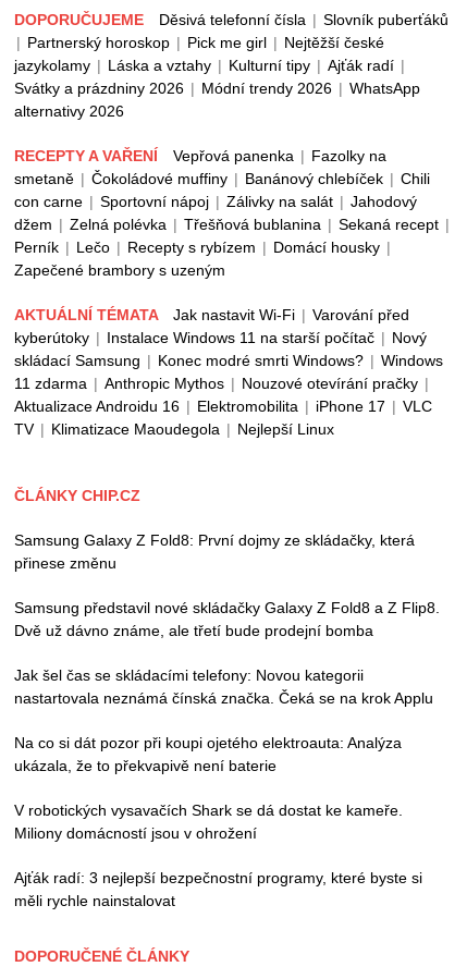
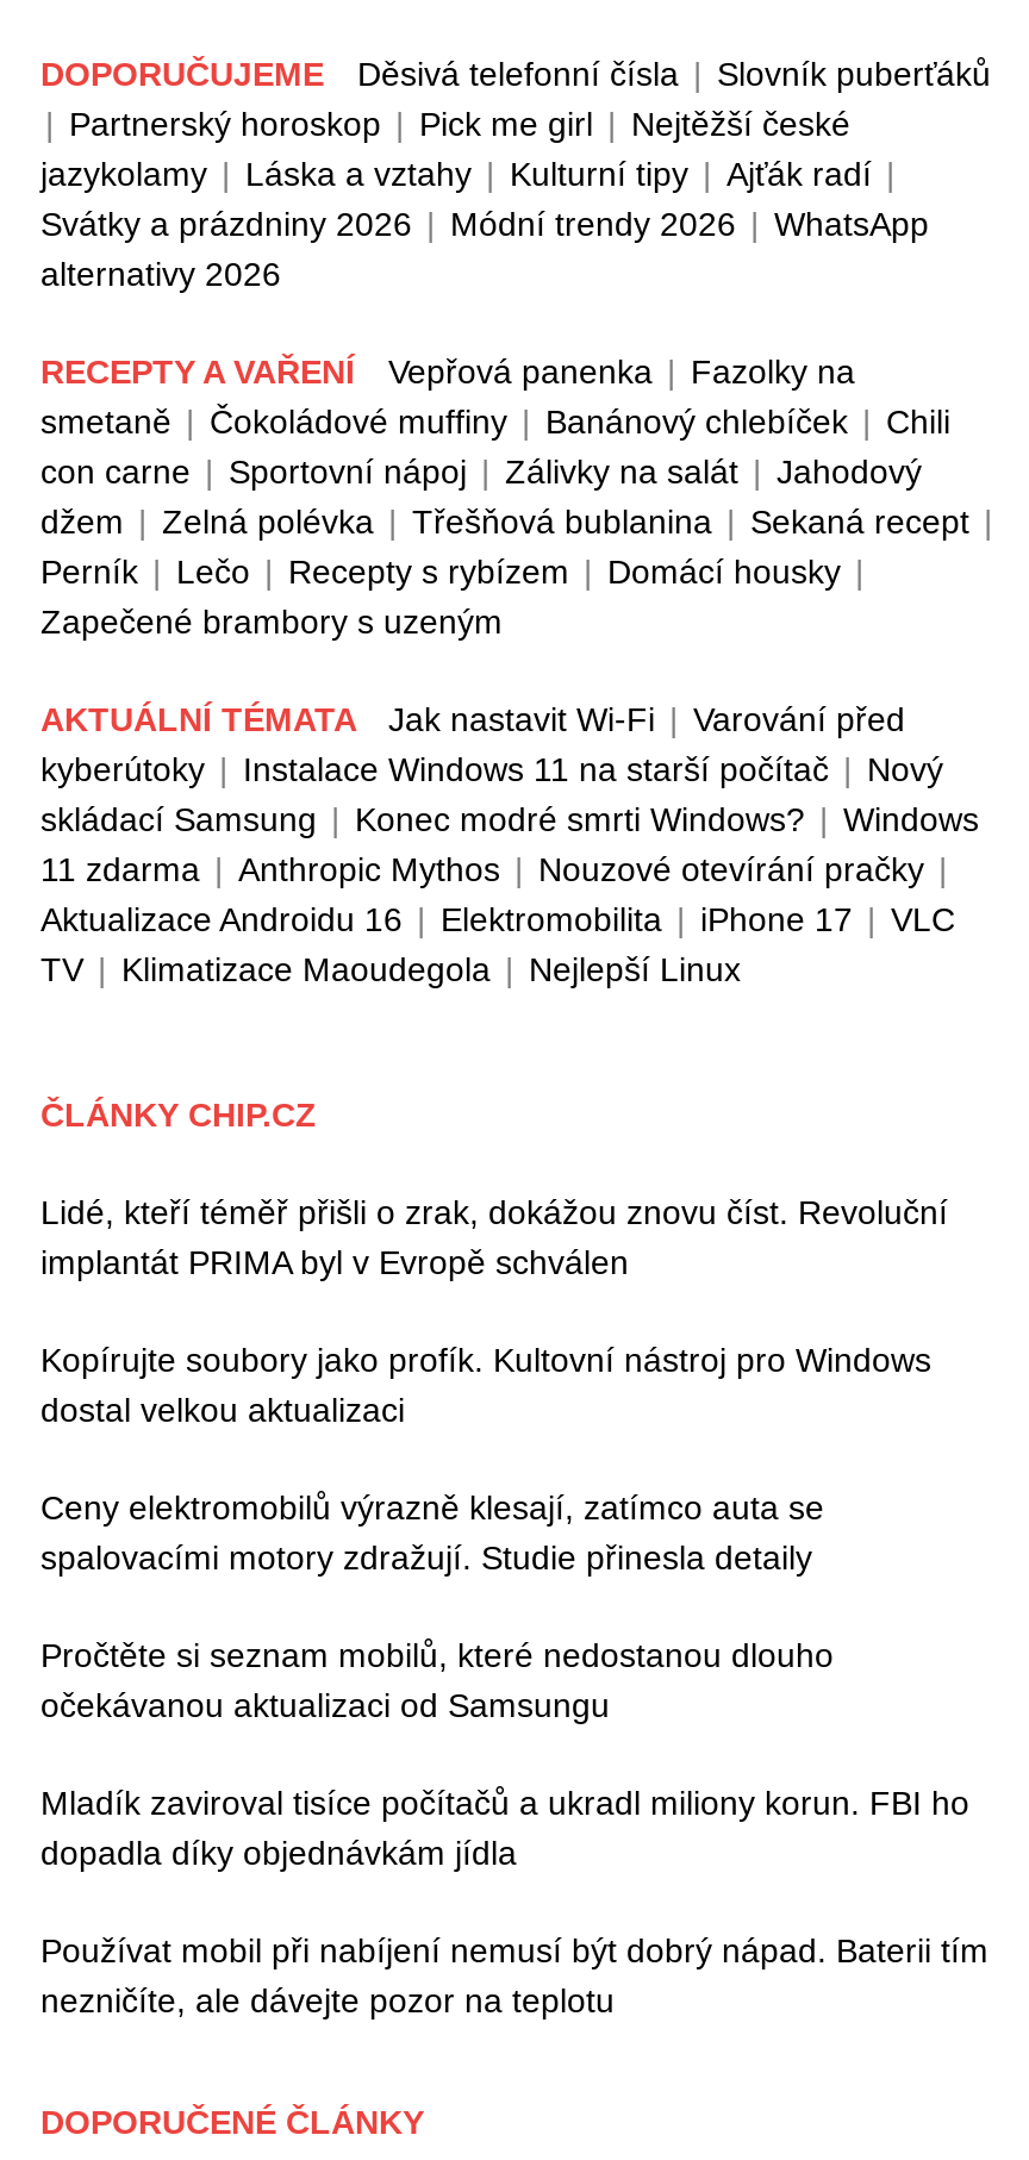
- Samsung Galaxy Z Fold8: První dojmy ze skládačky, která
- přinese změnu
+ Lidé, kteří téměř přišli o zrak, dokážou znovu číst. Revoluční
+ implantát PRIMA byl v Evropě schválen

- Samsung představil nové skládačky Galaxy Z Fold8 a Z Flip8.
- Dvě už dávno známe, ale třetí bude prodejní bomba
+ Kopírujte soubory jako profík. Kultovní nástroj pro Windows
+ dostal velkou aktualizaci

- Jak šel čas se skládacími telefony: Novou kategorii
- nastartovala neznámá čínská značka. Čeká se na krok Applu
+ Ceny elektromobilů výrazně klesají, zatímco auta se
+ spalovacími motory zdražují. Studie přinesla detaily

- Na co si dát pozor při koupi ojetého elektroauta: Analýza
- ukázala, že to překvapivě není baterie
+ Pročtěte si seznam mobilů, které nedostanou dlouho
+ očekávanou aktualizaci od Samsungu

- V robotických vysavačích Shark se dá dostat ke kameře.
- Miliony domácností jsou v ohrožení
+ Mladík zaviroval tisíce počítačů a ukradl miliony korun. FBI ho
+ dopadla díky objednávkám jídla

- Ajťák radí: 3 nejlepší bezpečnostní programy, které byste si
- měli rychle nainstalovat
+ Používat mobil při nabíjení nemusí být dobrý nápad. Baterii tím
+ nezničíte, ale dávejte pozor na teplotu
